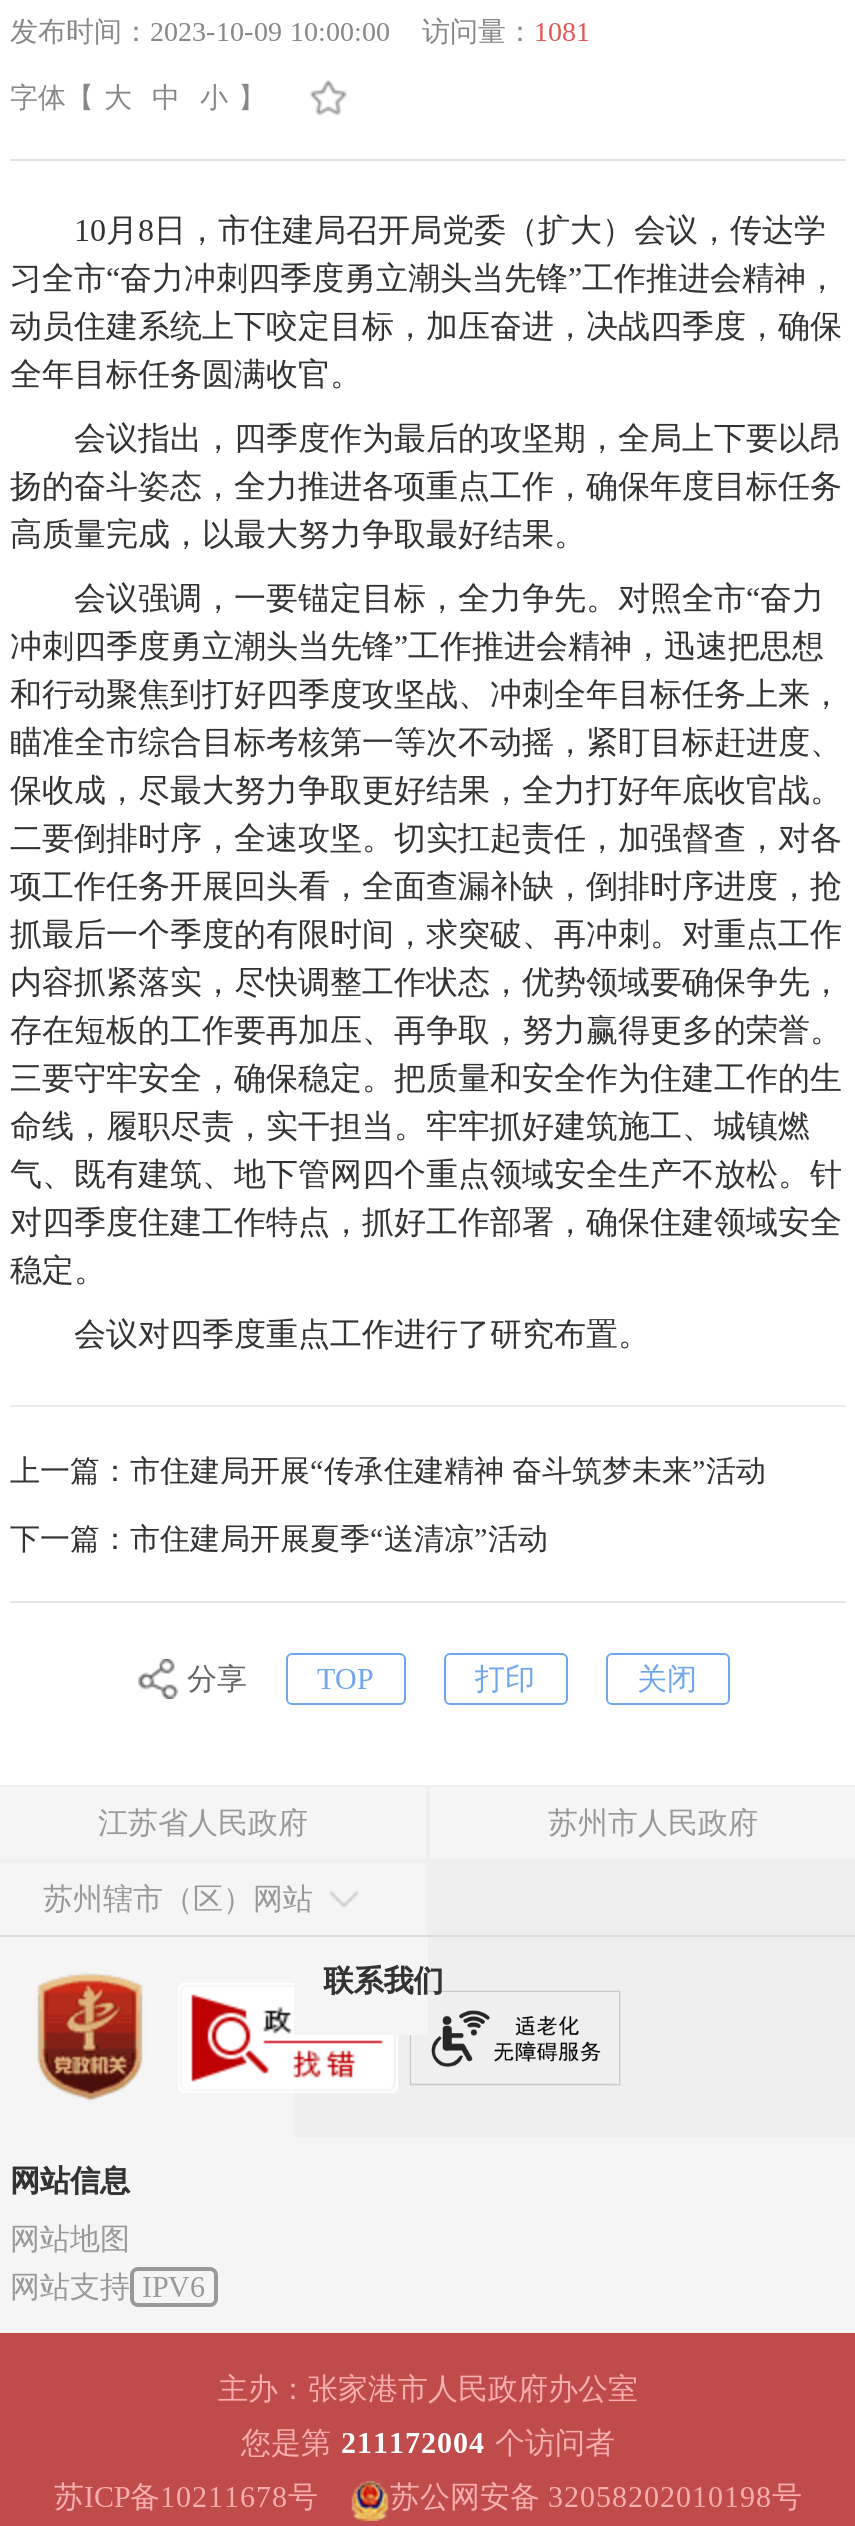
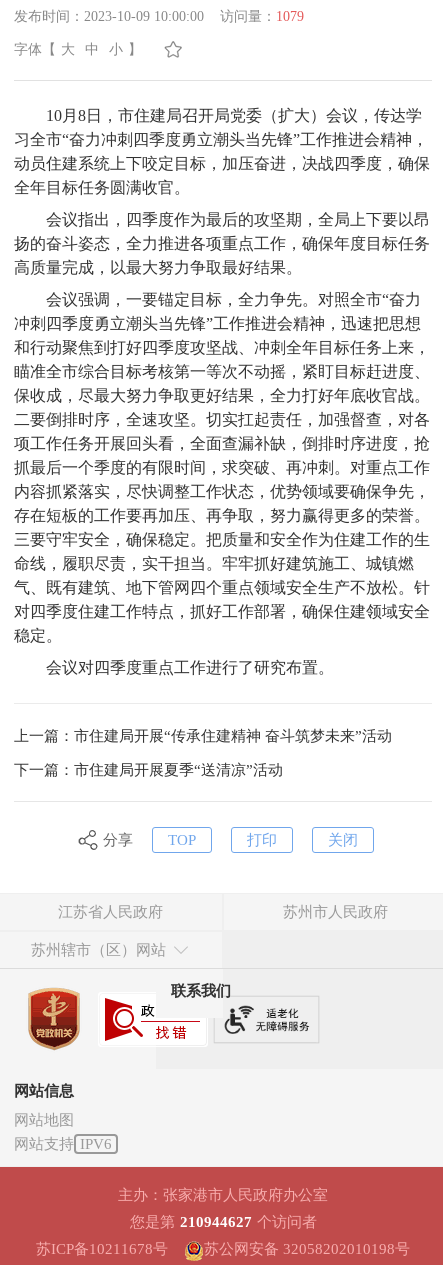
- 发布时间：2023-10-09 10:00:00 访问量：1081
+ 发布时间：2023-10-09 10:00:00 访问量：1079

- 您是第 211172004 个访问者
+ 您是第 210944627 个访问者
